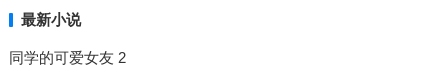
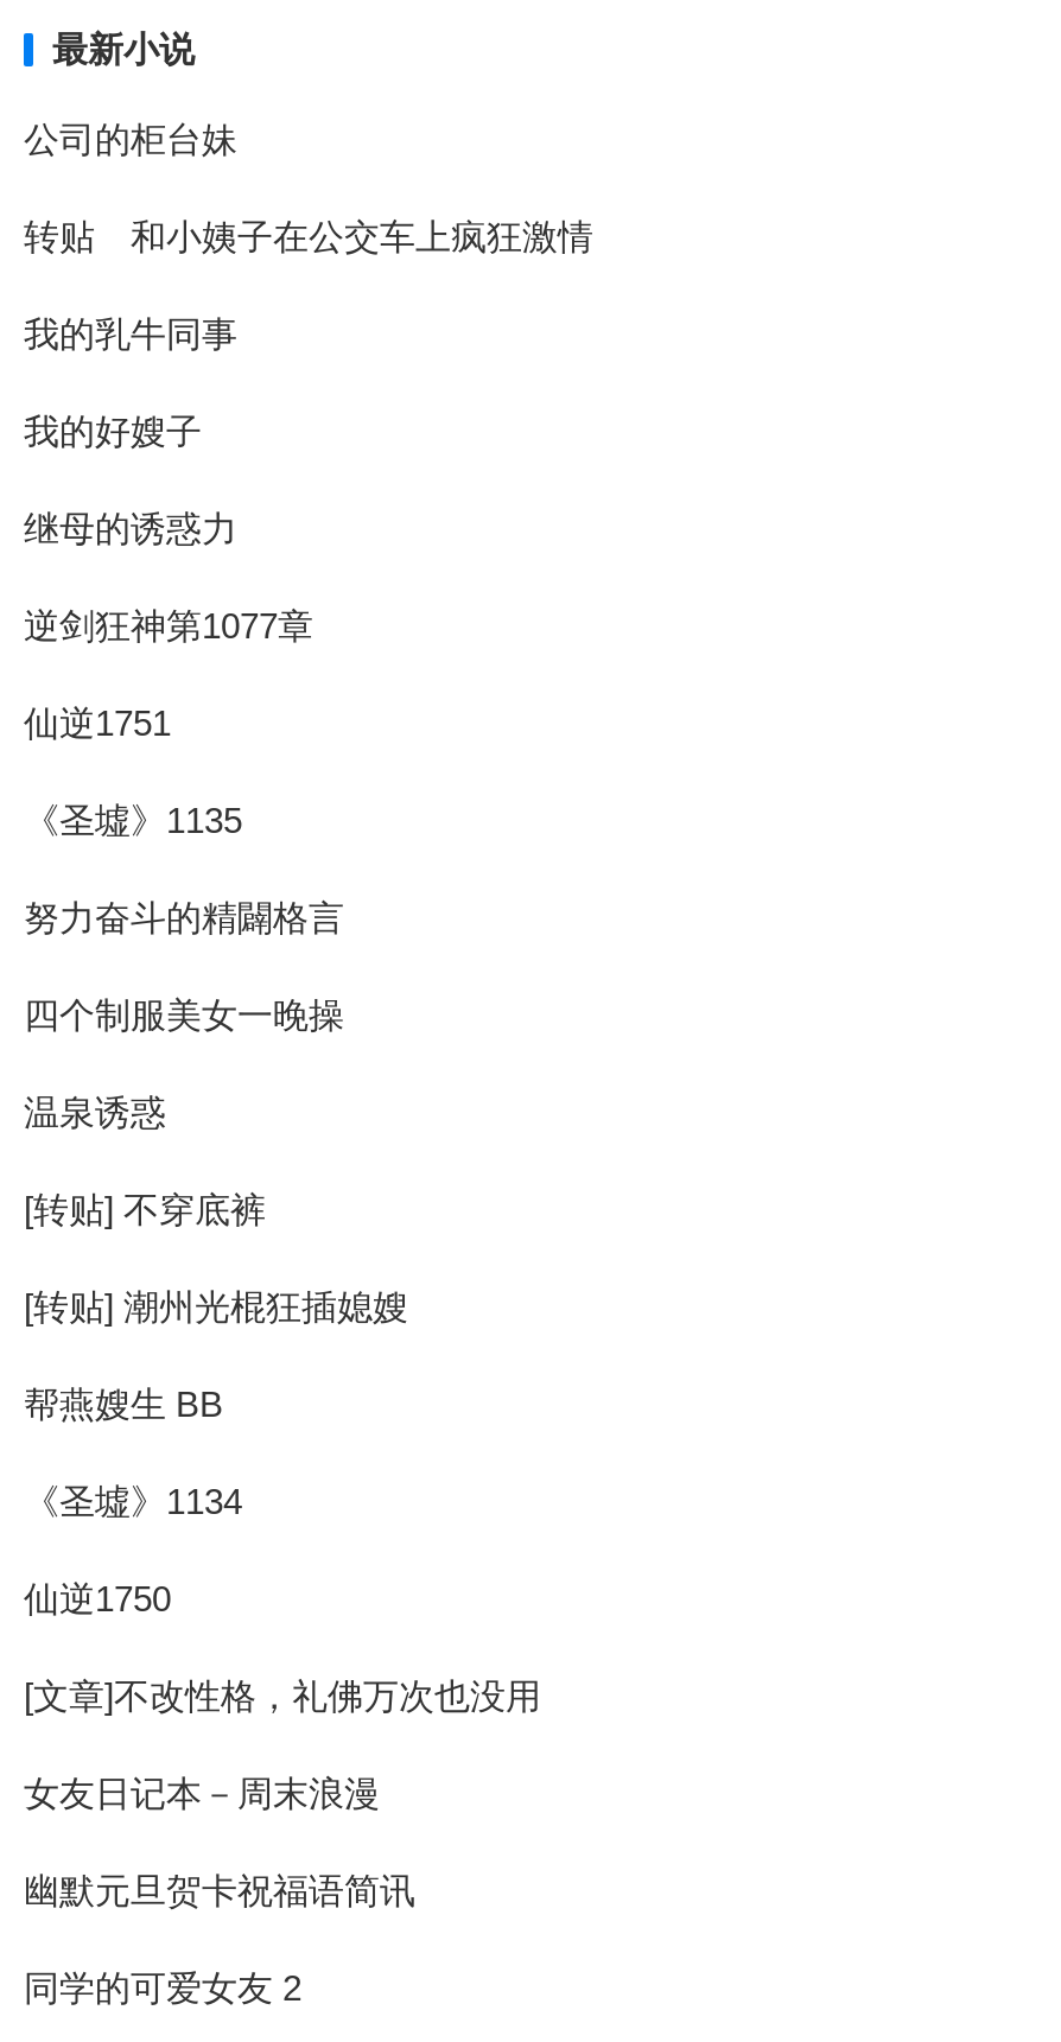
+ 公司的柜台妹
+ 转贴 和小姨子在公交车上疯狂激情
+ 我的乳牛同事
+ 我的好嫂子
+ 继母的诱惑力
+ 逆剑狂神第1077章
+ 仙逆1751
+ 《圣墟》1135
+ 努力奋斗的精闢格言
+ 四个制服美女一晚操
+ 温泉诱惑
+ [转贴] 不穿底裤
+ [转贴] 潮州光棍狂插媳嫂
+ 帮燕嫂生 BB
+ 《圣墟》1134
+ 仙逆1750
+ [文章]不改性格，礼佛万次也没用
+ 女友日记本－周末浪漫
+ 幽默元旦贺卡祝福语简讯
